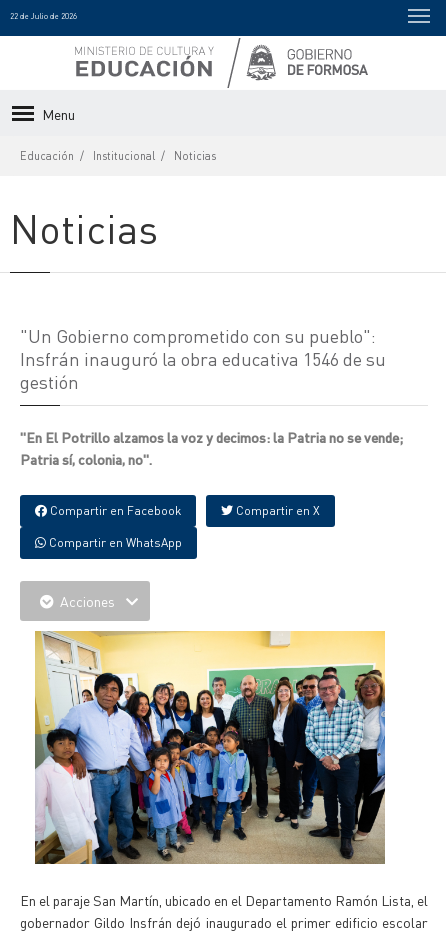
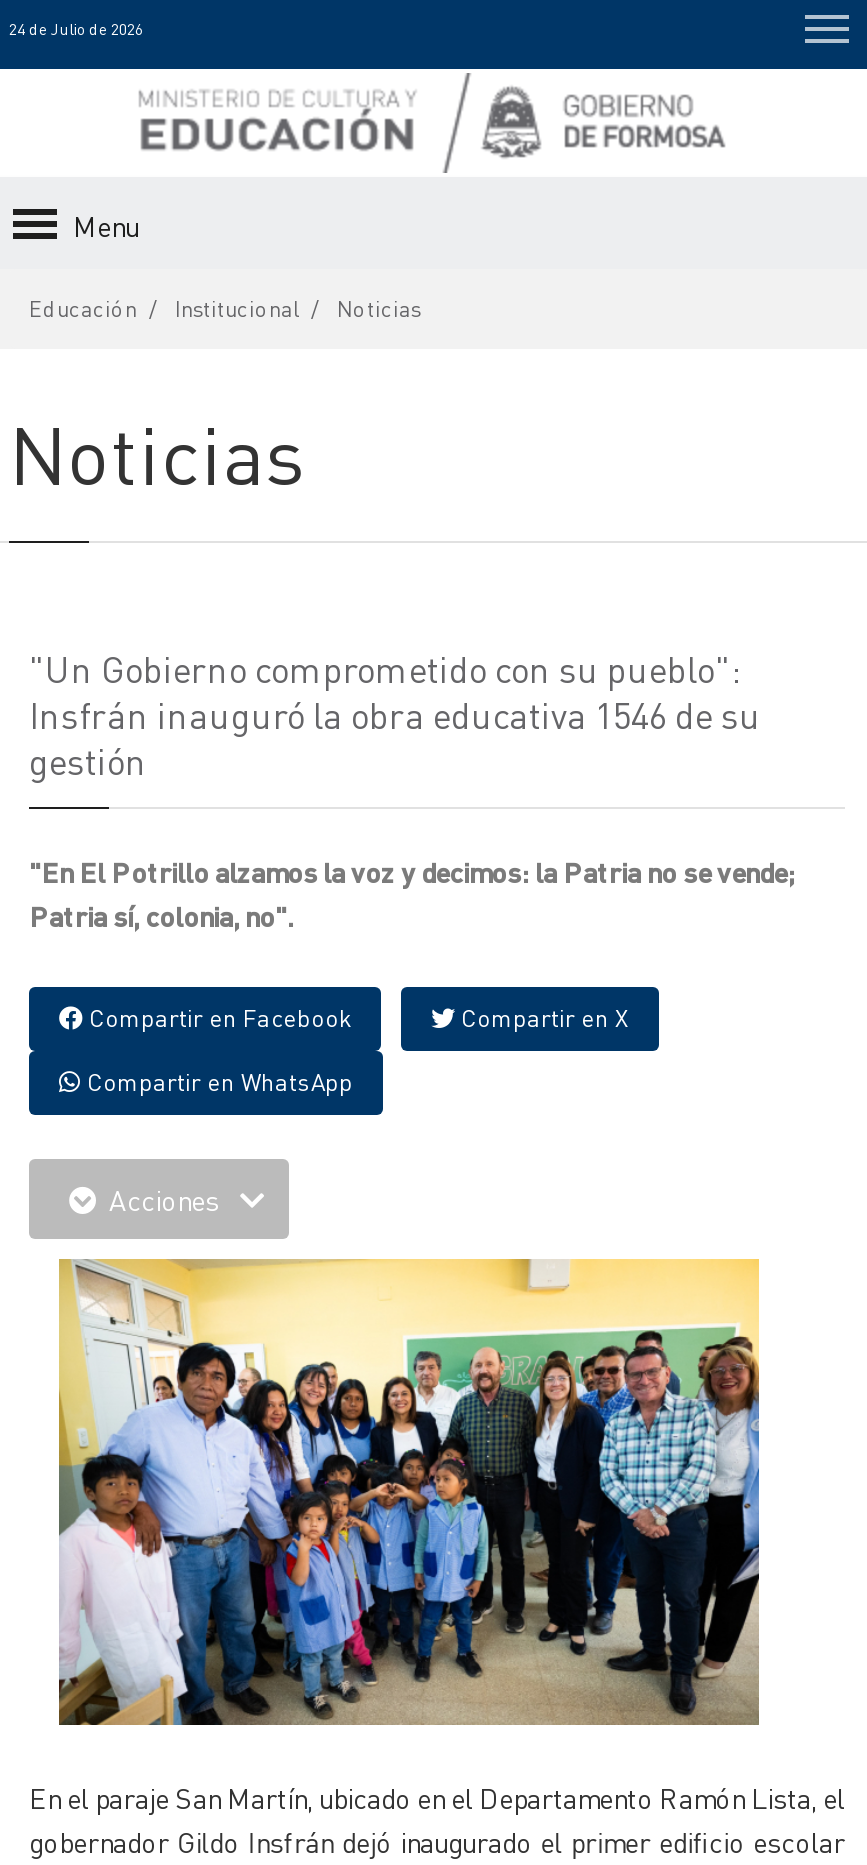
- 22 de Julio de 2026
+ 24 de Julio de 2026
